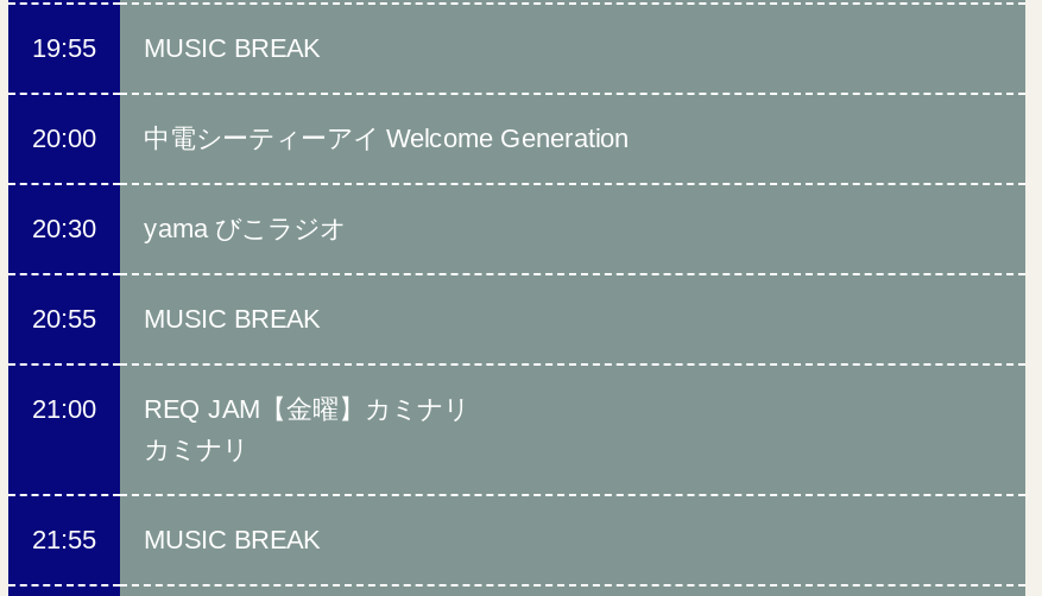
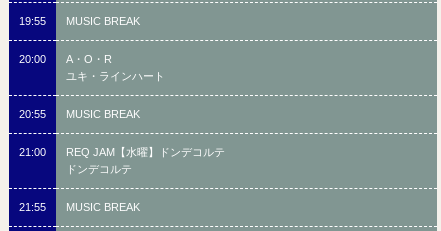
- 中電シーティーアイ Welcome Generation
- 20:30
- yama びこラジオ
+ A・O・R
+ ユキ・ラインハート

- REQ JAM【金曜】カミナリ
- カミナリ
+ REQ JAM【水曜】ドンデコルテ
+ ドンデコルテ
